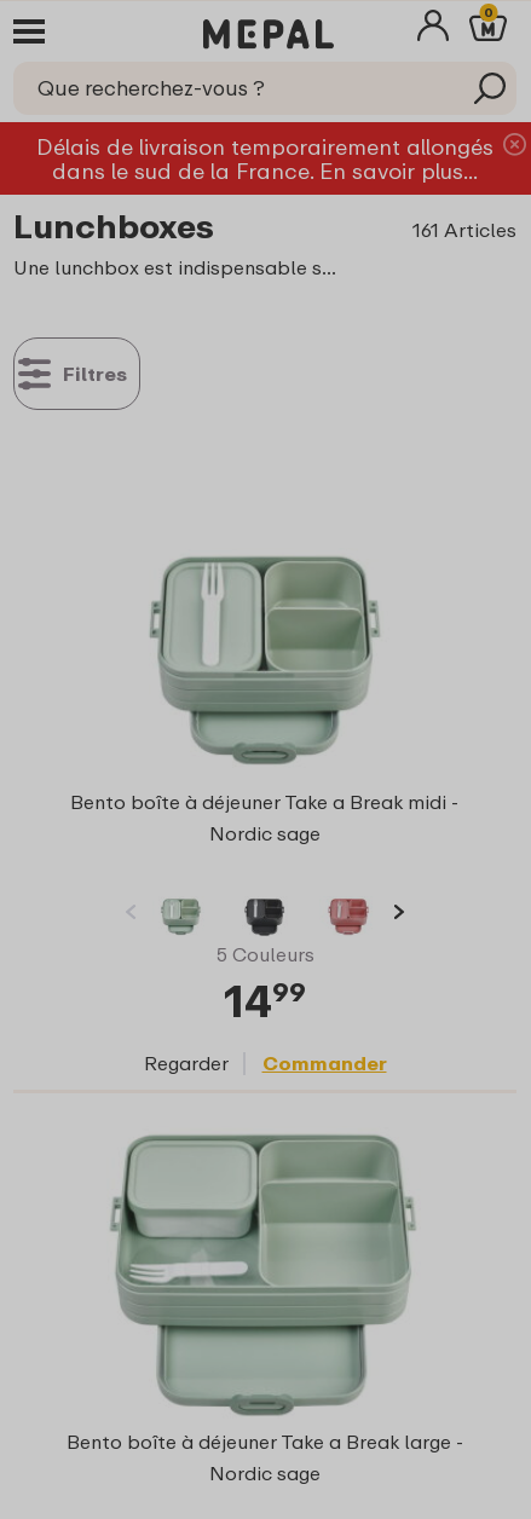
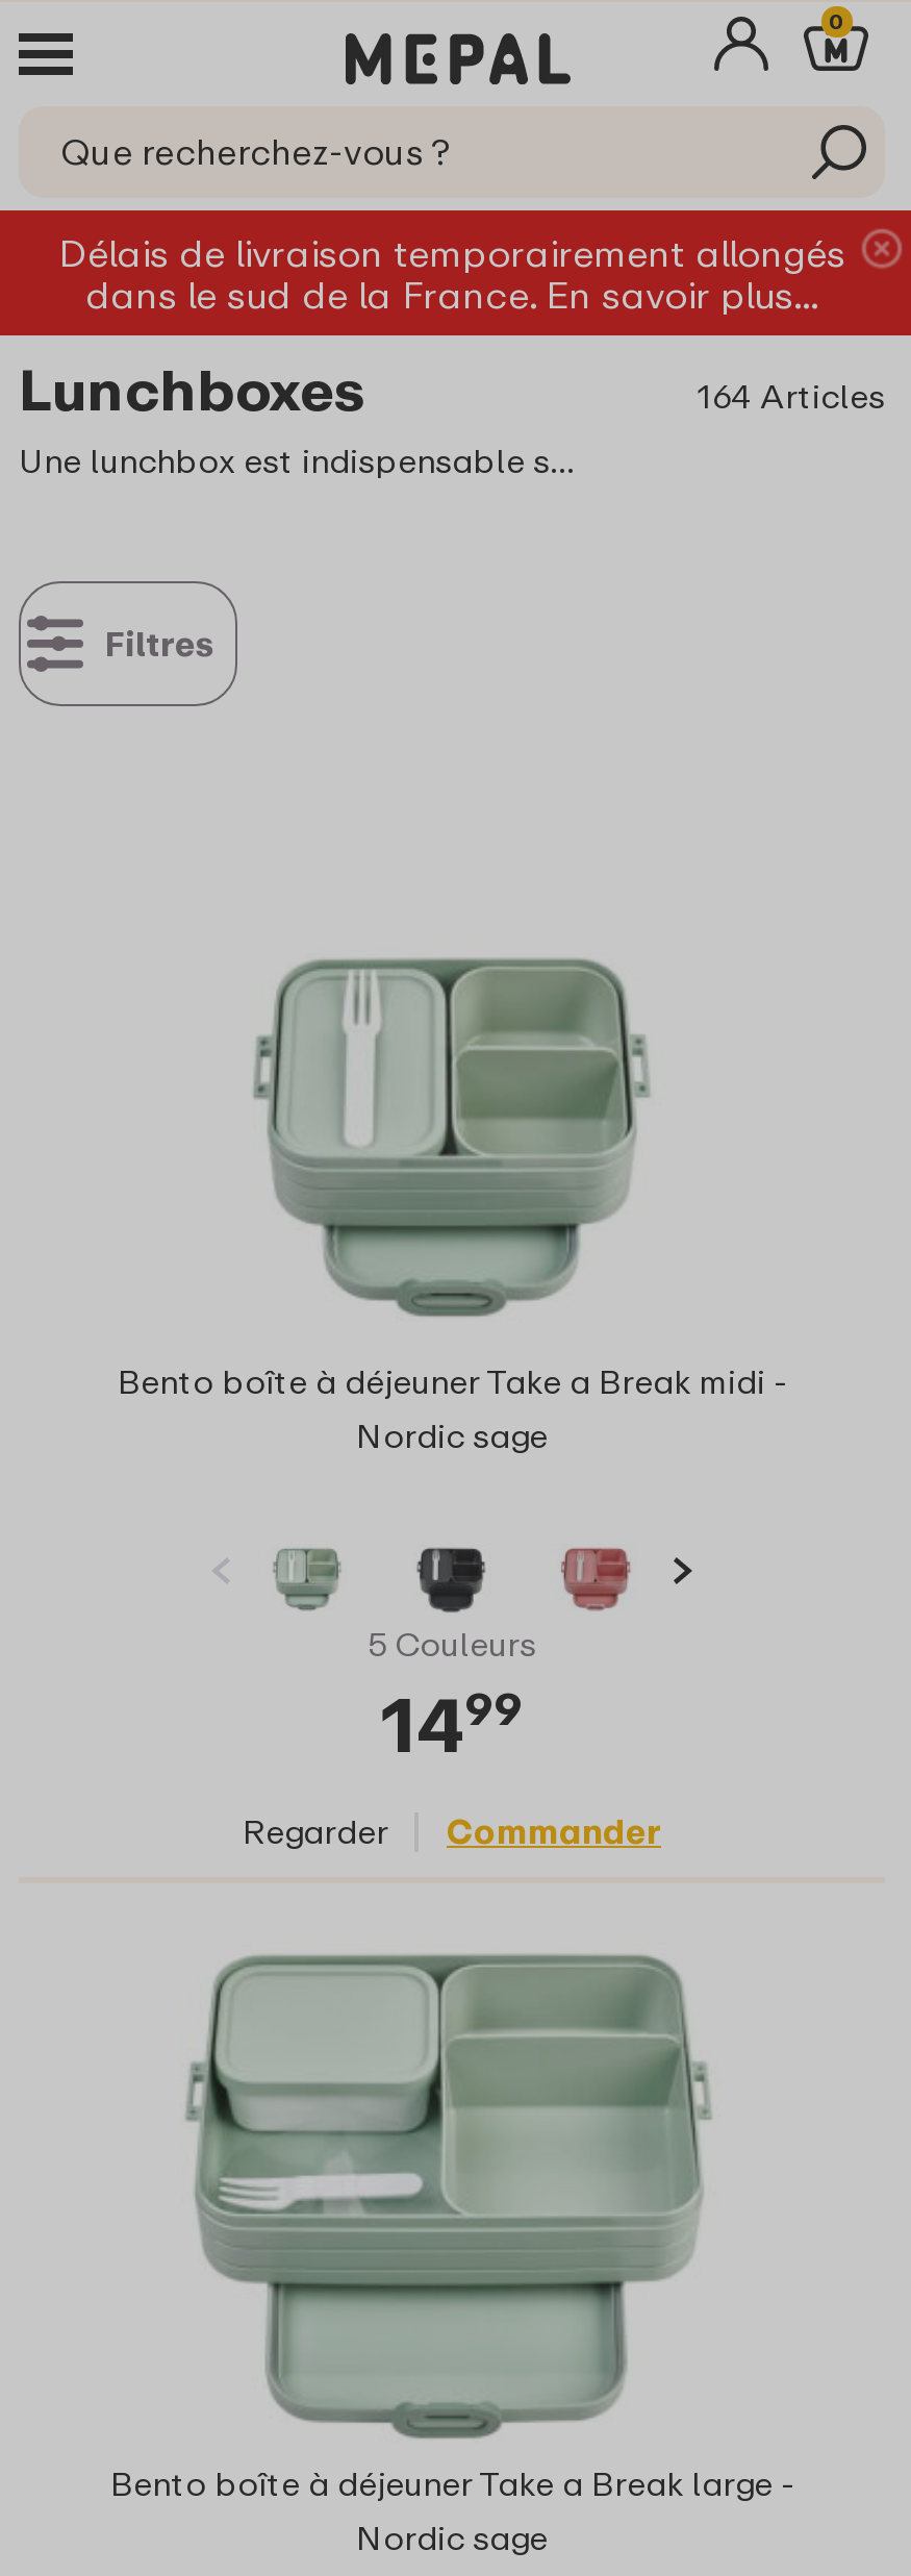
- 161 Articles
+ 164 Articles
